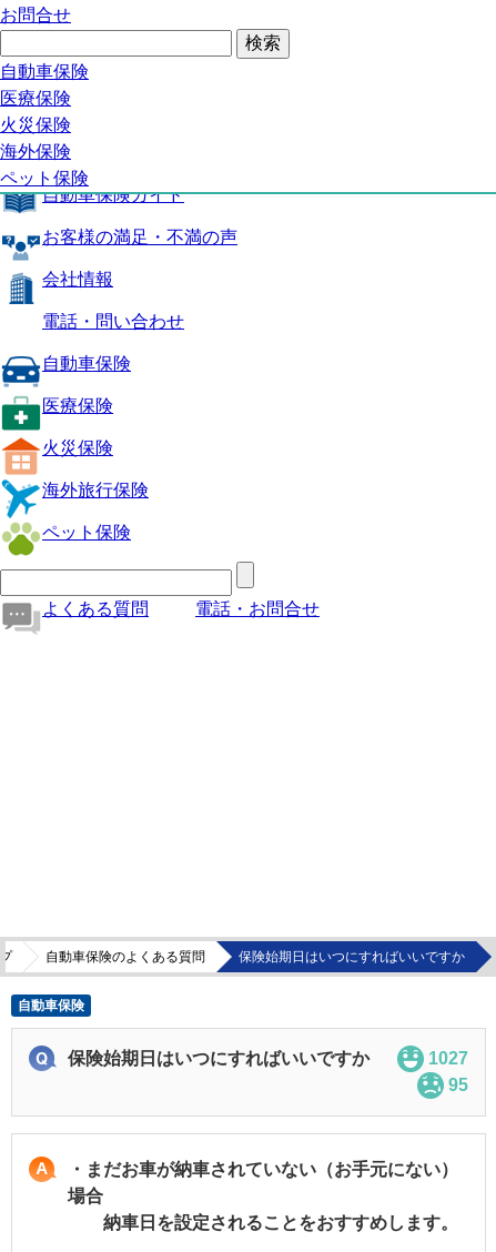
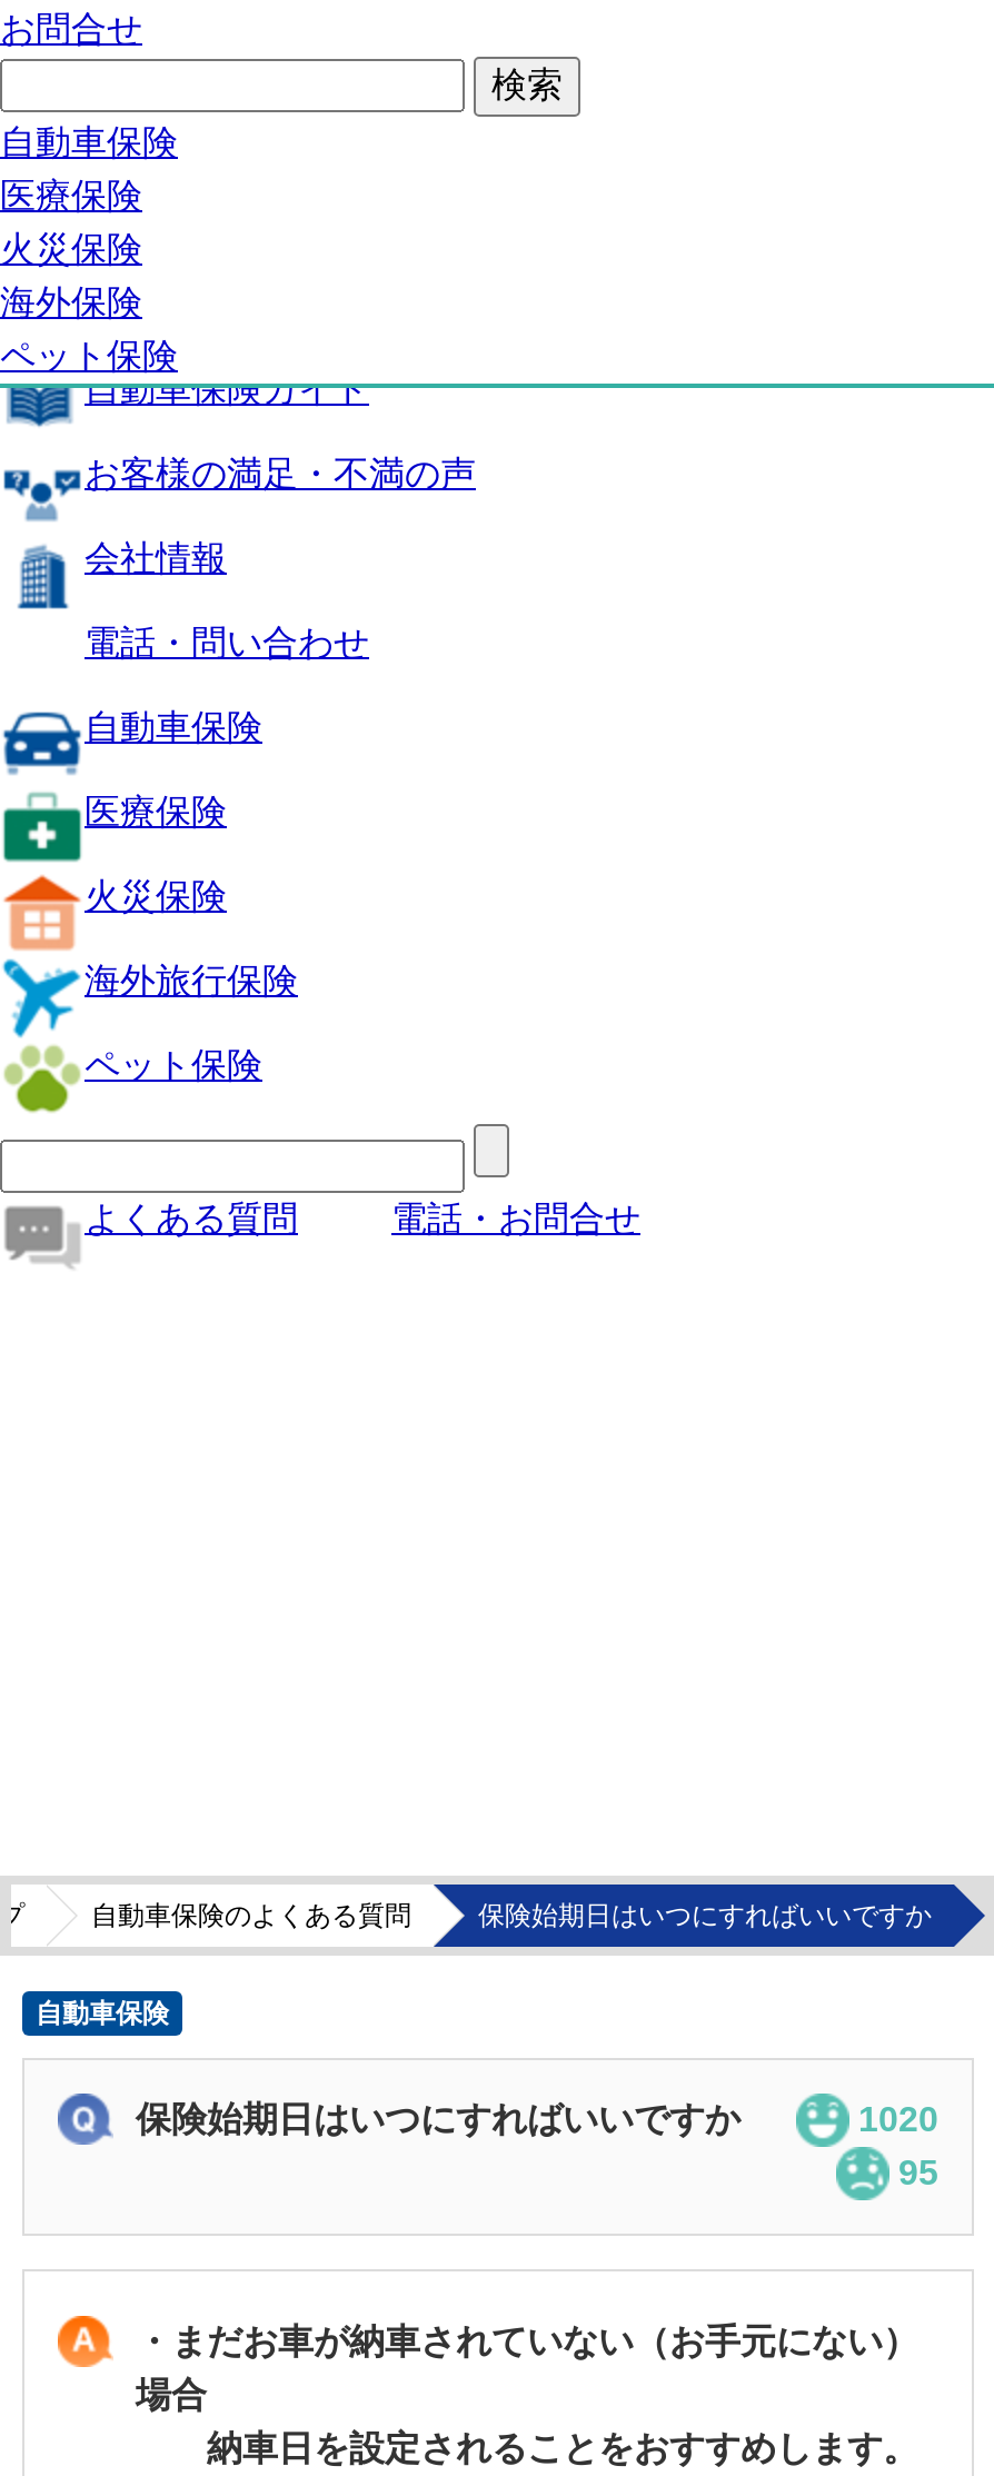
- 1027
+ 1020
